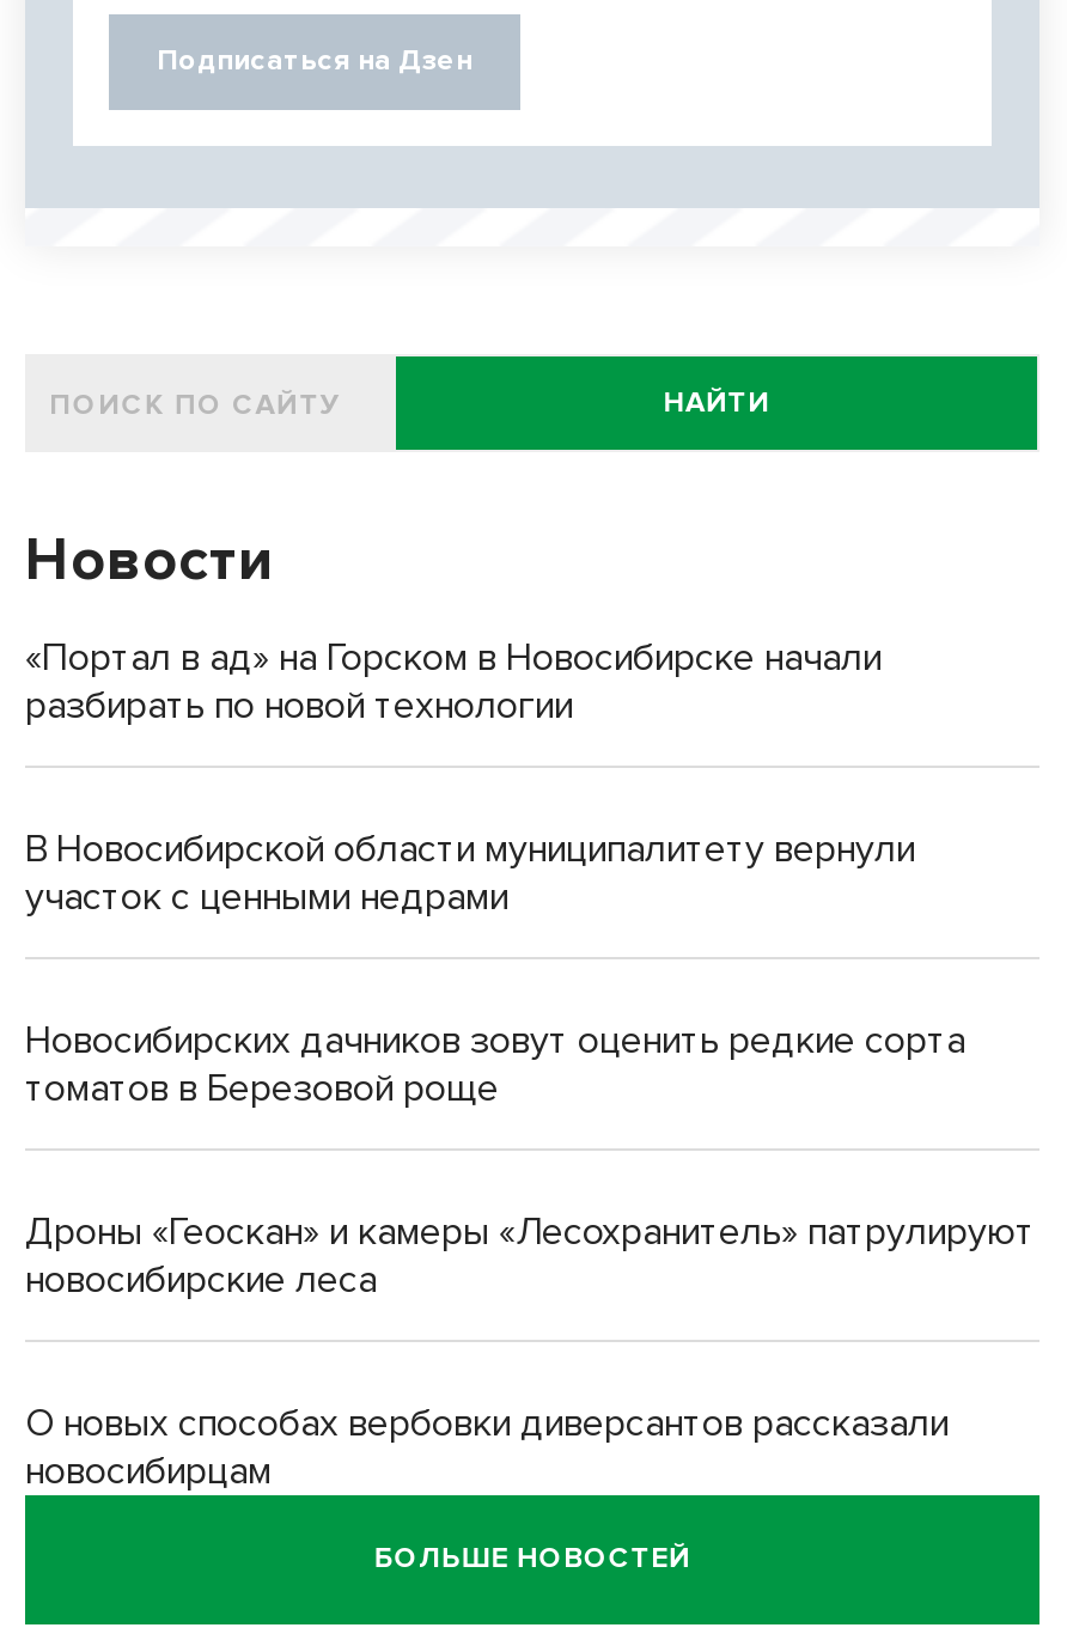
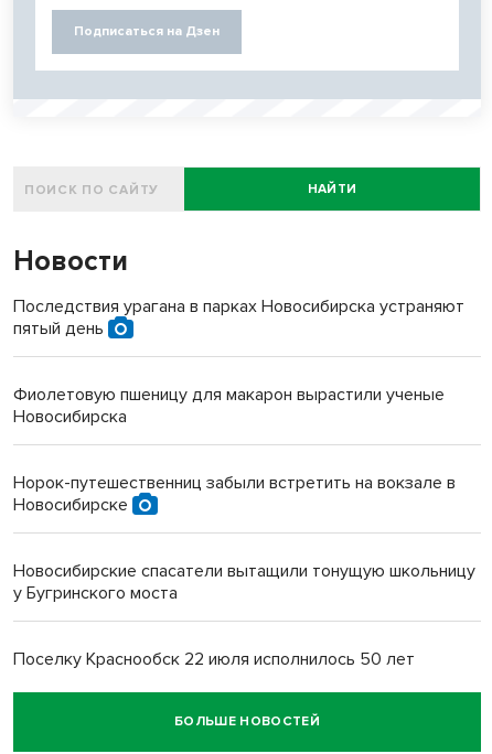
- «Портал в ад» на Горском в Новосибирске начали
- разбирать по новой технологии
+ Последствия урагана в парках Новосибирска устраняют
+ пятый день

- В Новосибирской области муниципалитету вернули
- участок с ценными недрами
+ Фиолетовую пшеницу для макарон вырастили ученые
+ Новосибирска

- Новосибирских дачников зовут оценить редкие сорта
- томатов в Березовой роще
+ Норок-путешественниц забыли встретить на вокзале в
+ Новосибирске

- Дроны «Геоскан» и камеры «Лесохранитель» патрулируют
- новосибирские леса
+ Новосибирские спасатели вытащили тонущую школьницу
+ у Бугринского моста

- О новых способах вербовки диверсантов рассказали
- новосибирцам
+ Поселку Краснообск 22 июля исполнилось 50 лет
